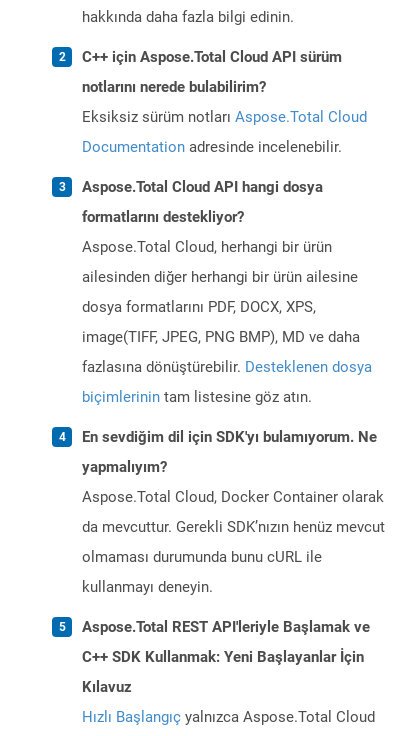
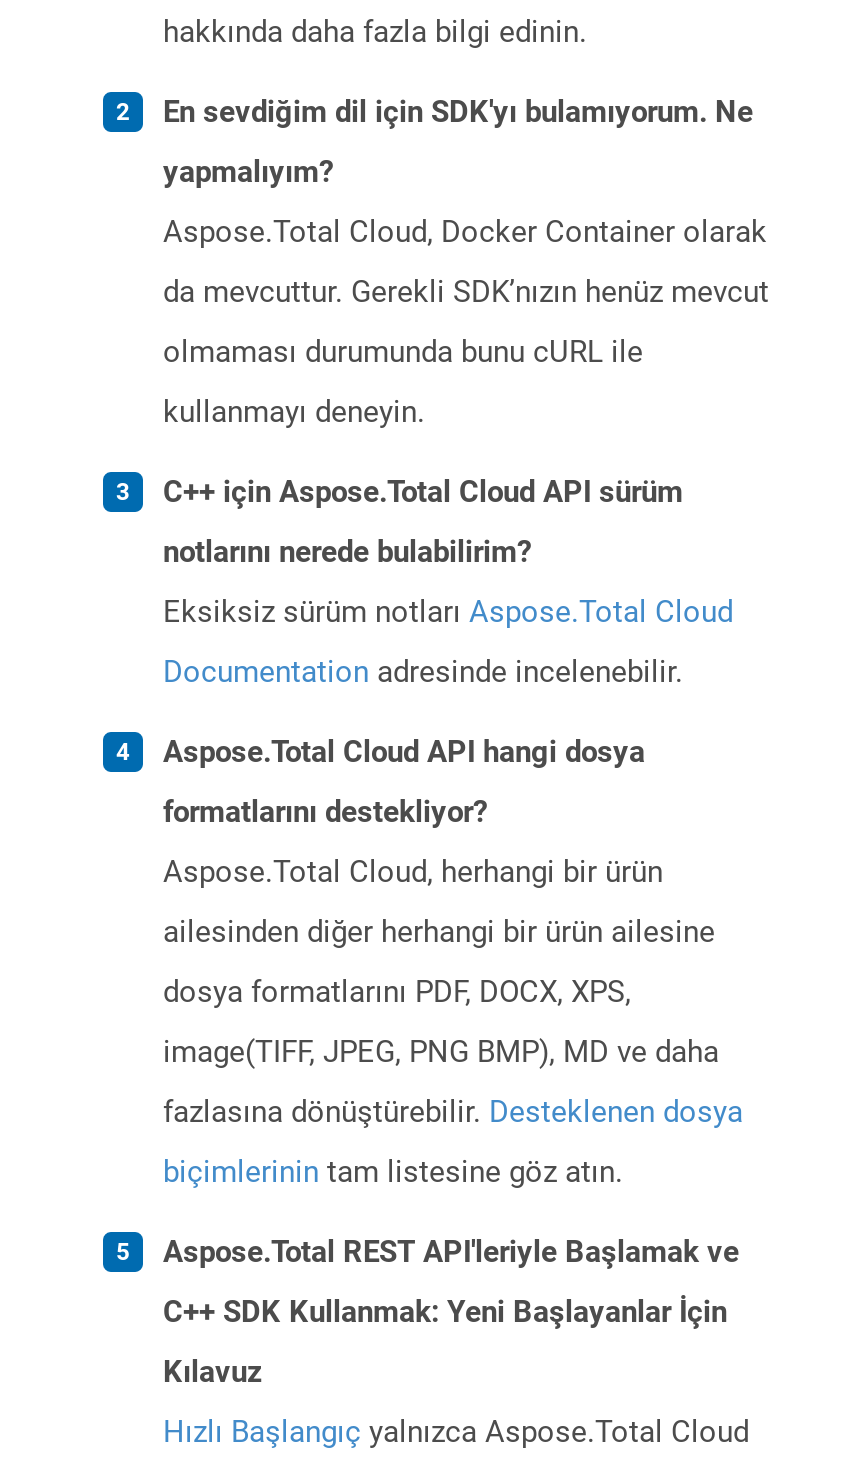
moved down: C++ için Aspose.Total Cloud API sürüm | notlarını nerede bulabilirim? | Eksiksiz sürüm notları Aspose.Total Cloud | ... | fazlasına dönüştürebilir. Desteklenen dosya | biçimlerinin tam listesine göz atın.

moved up: En sevdiğim dil için SDK'yı bulamıyorum. Ne | yapmalıyım? | Aspose.Total Cloud, Docker Container olarak | da mevcuttur. Gerekli SDK’nızın henüz mevcut | olmaması durumunda bunu cURL ile | kullanmayı deneyin.
